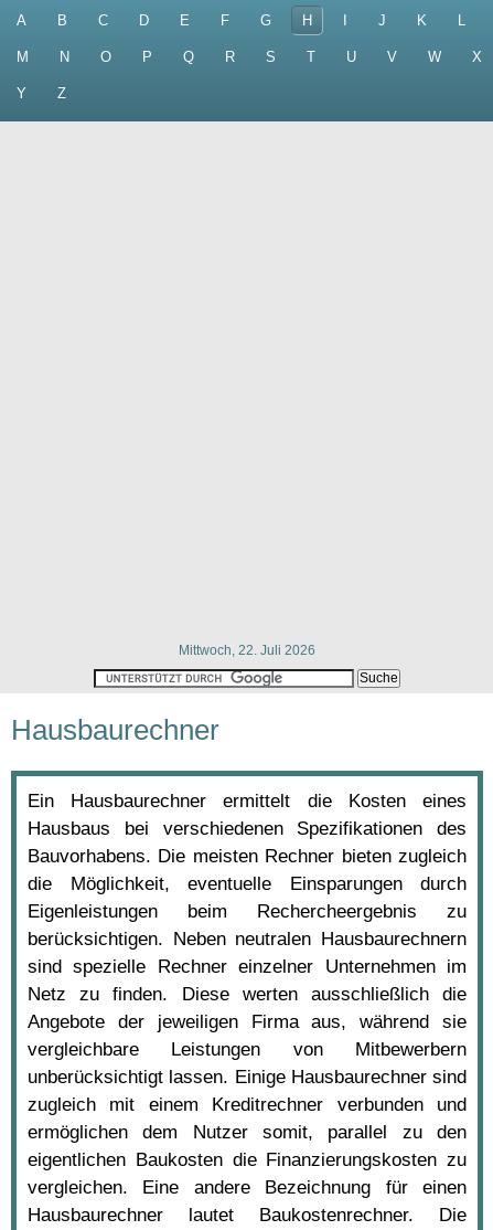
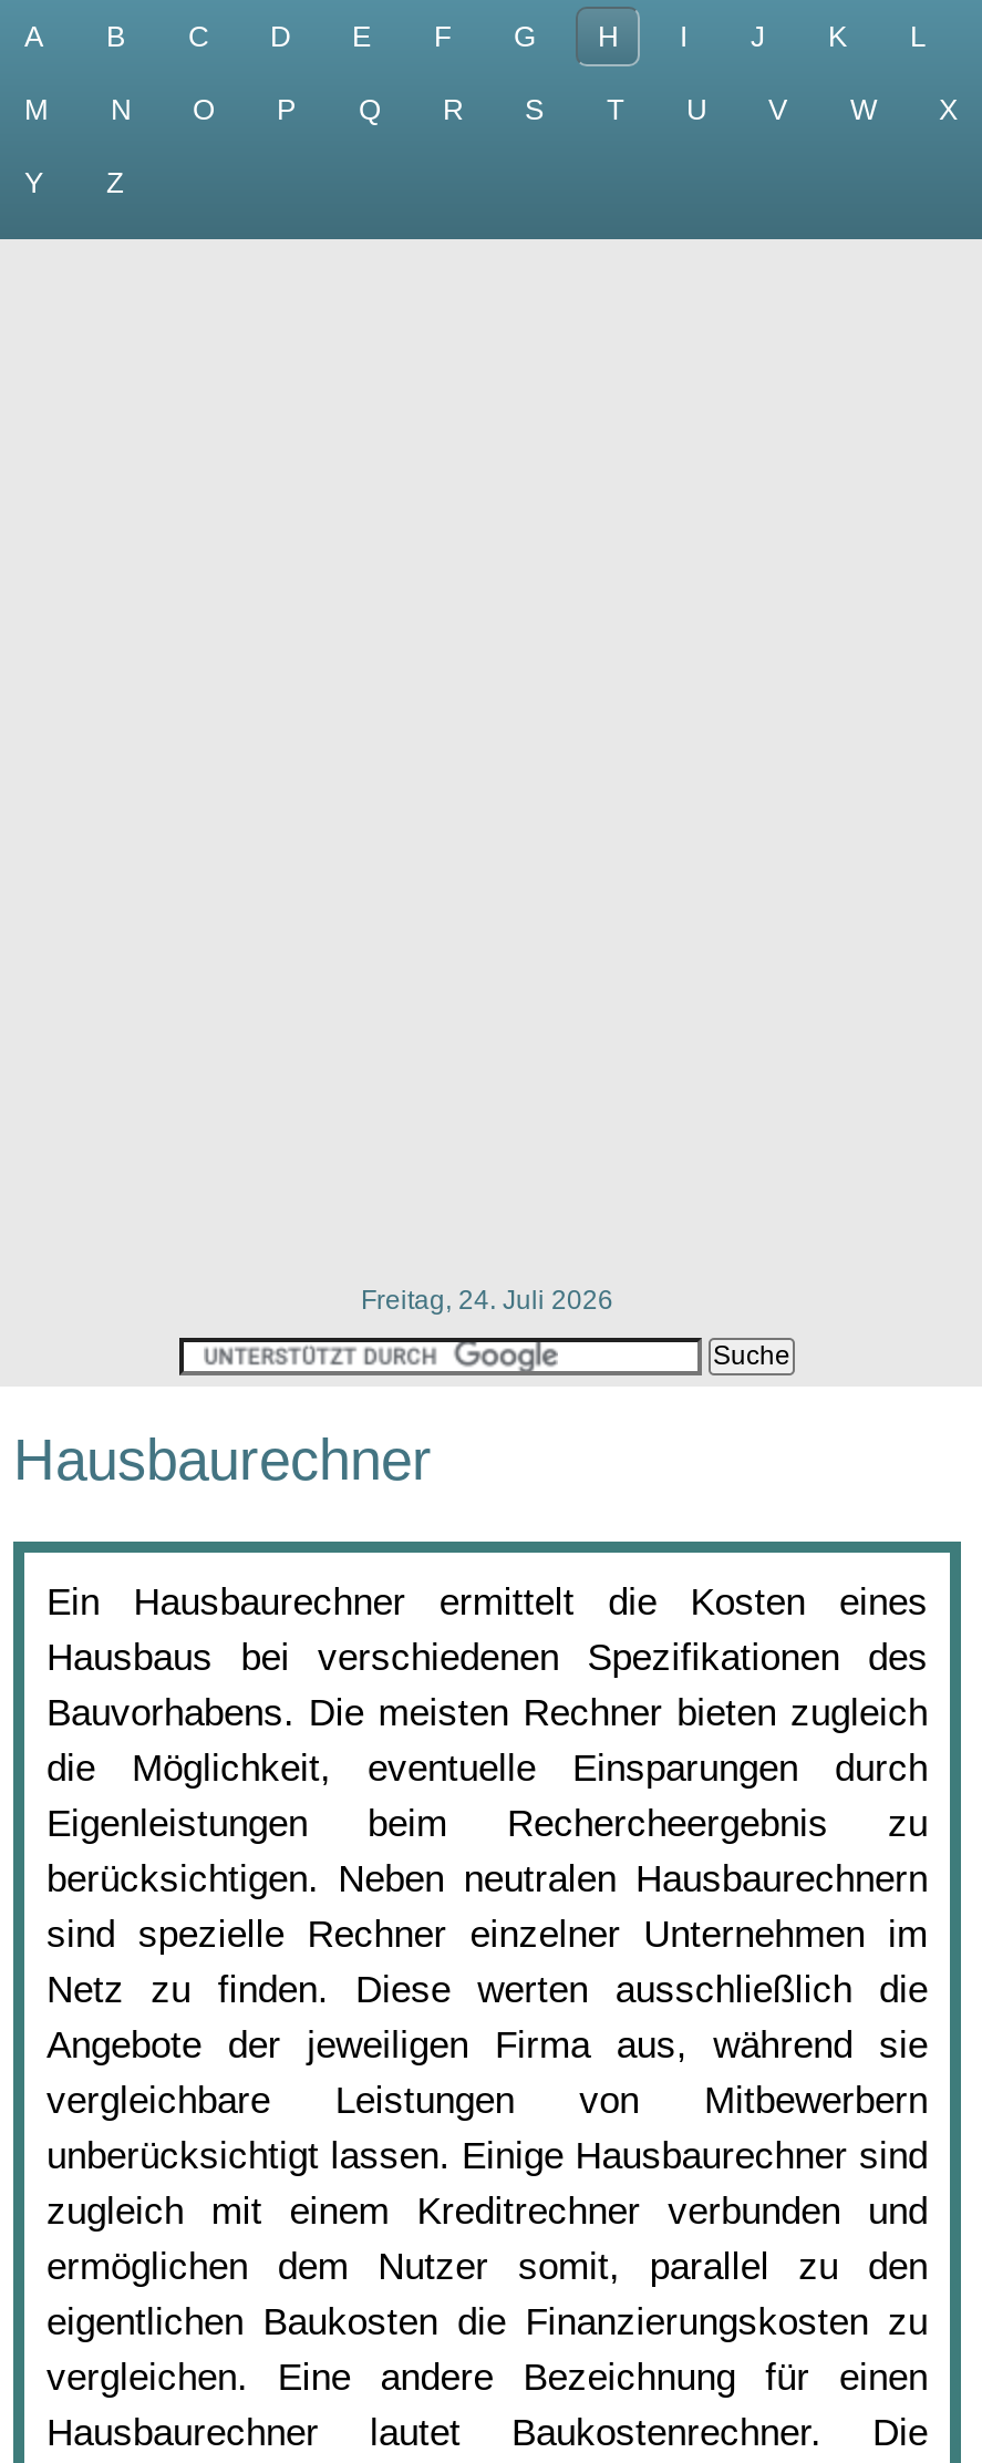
- Mittwoch, 22. Juli 2026
+ Freitag, 24. Juli 2026
